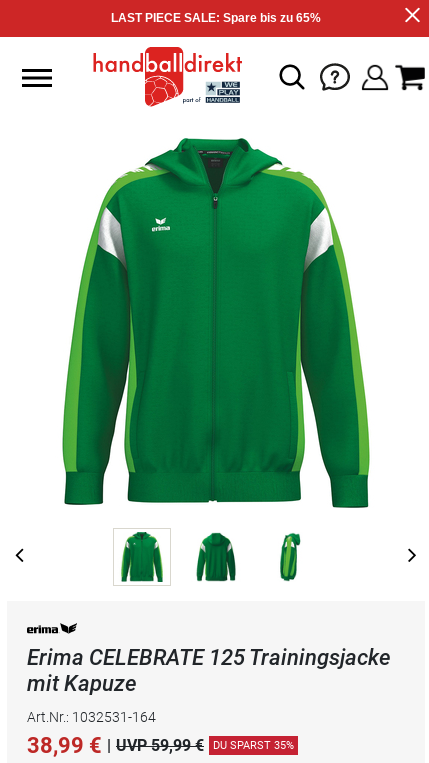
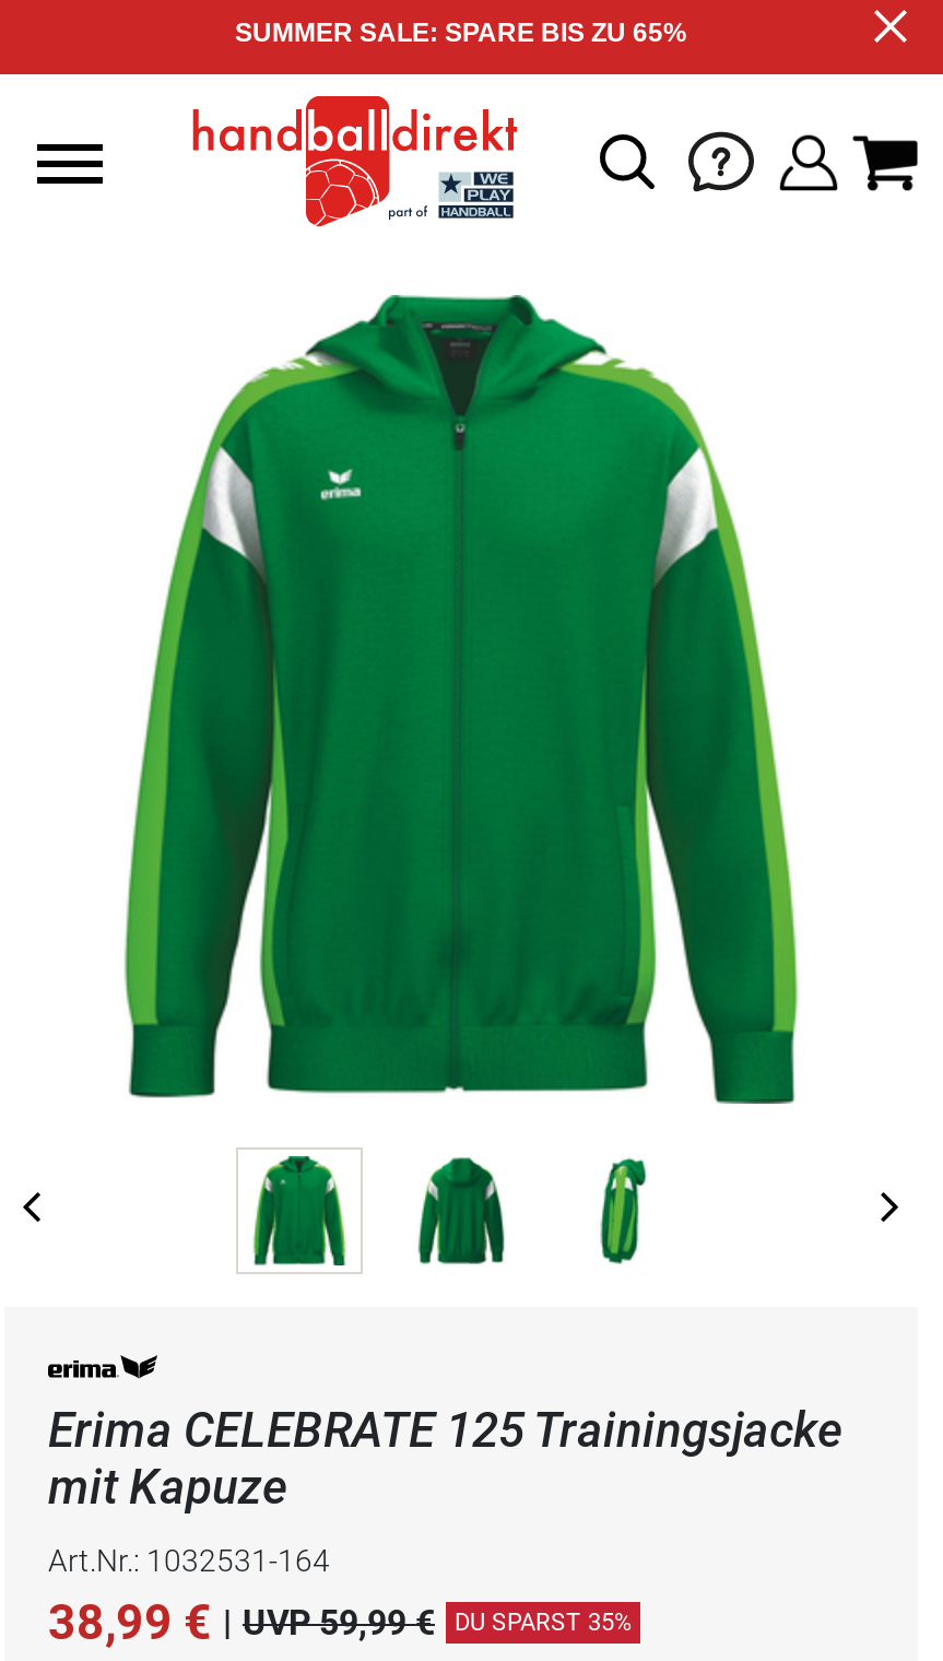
- LAST PIECE SALE: Spare bis zu 65%
+ SUMMER SALE: SPARE BIS ZU 65%
